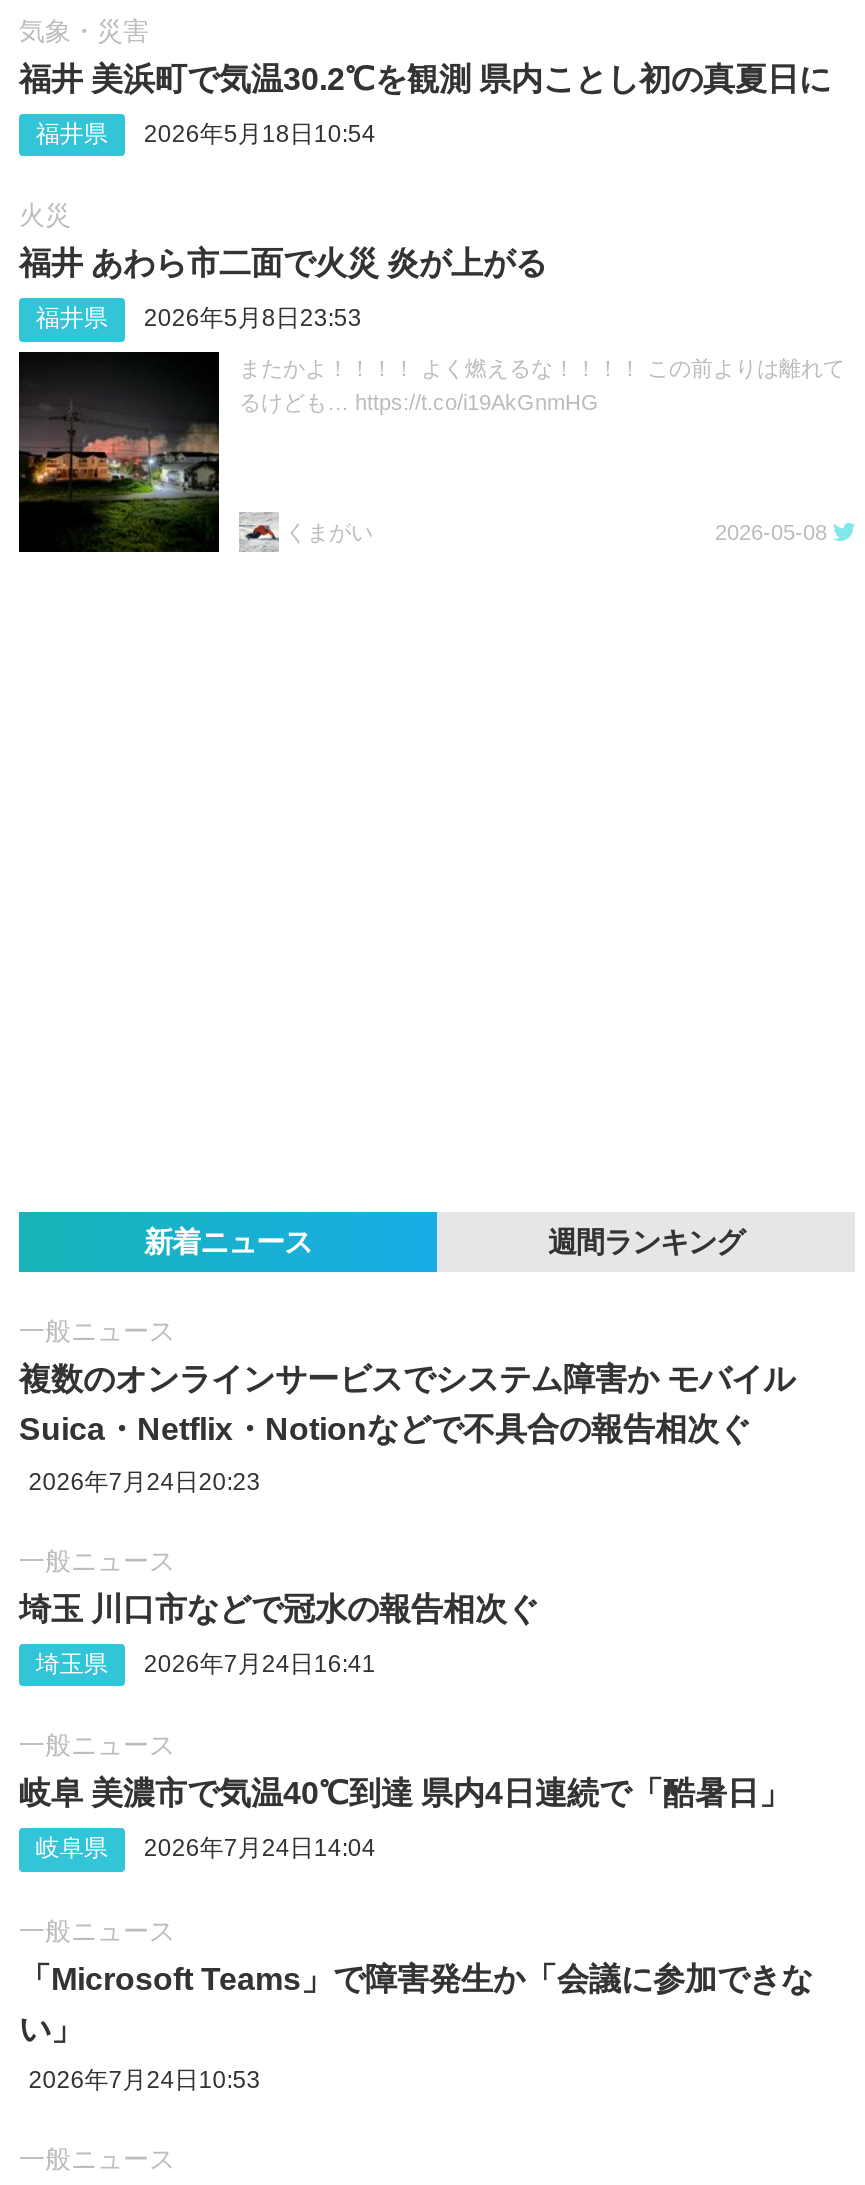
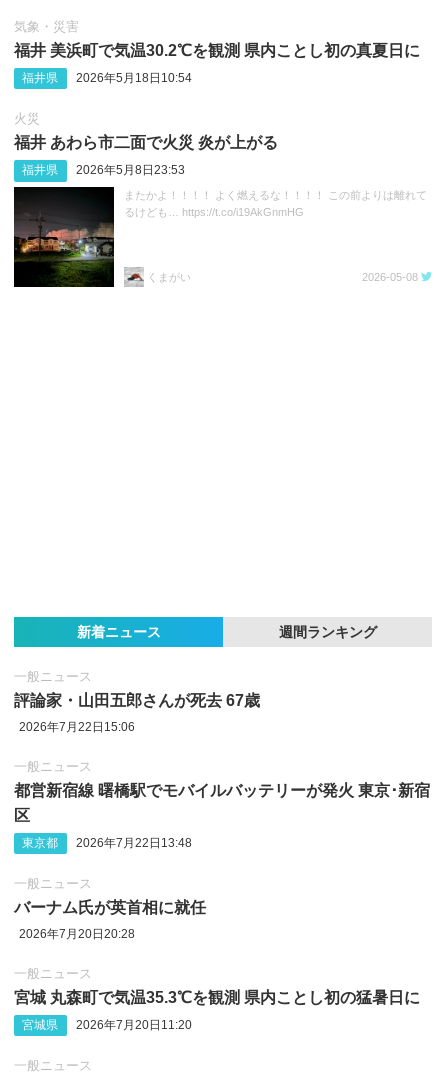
- 複数のオンラインサービスでシステム障害か モバイル
- Suica・Netflix・Notionなどで不具合の報告相次ぐ
- 2026年7月24日20:23
+ 評論家・山田五郎さんが死去 67歳
+ 2026年7月22日15:06

- 埼玉 川口市などで冠水の報告相次ぐ
- 埼玉県
- 2026年7月24日16:41
+ 都営新宿線 曙橋駅でモバイルバッテリーが発火 東京･新宿
+ 区
+ 東京都
+ 2026年7月22日13:48

- 岐阜 美濃市で気温40℃到達 県内4日連続で「酷暑日」
+ バーナム氏が英首相に就任

- 岐阜県
- 2026年7月24日14:04
+ 2026年7月20日20:28

- 「Microsoft Teams」で障害発生か「会議に参加できな
- い」
- 2026年7月24日10:53
+ 宮城 丸森町で気温35.3℃を観測 県内ことし初の猛暑日に
+ 宮城県
+ 2026年7月20日11:20
